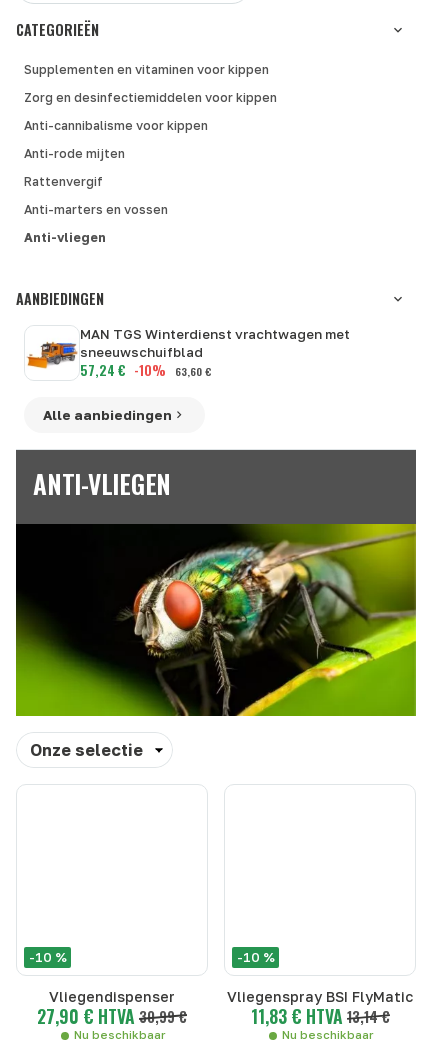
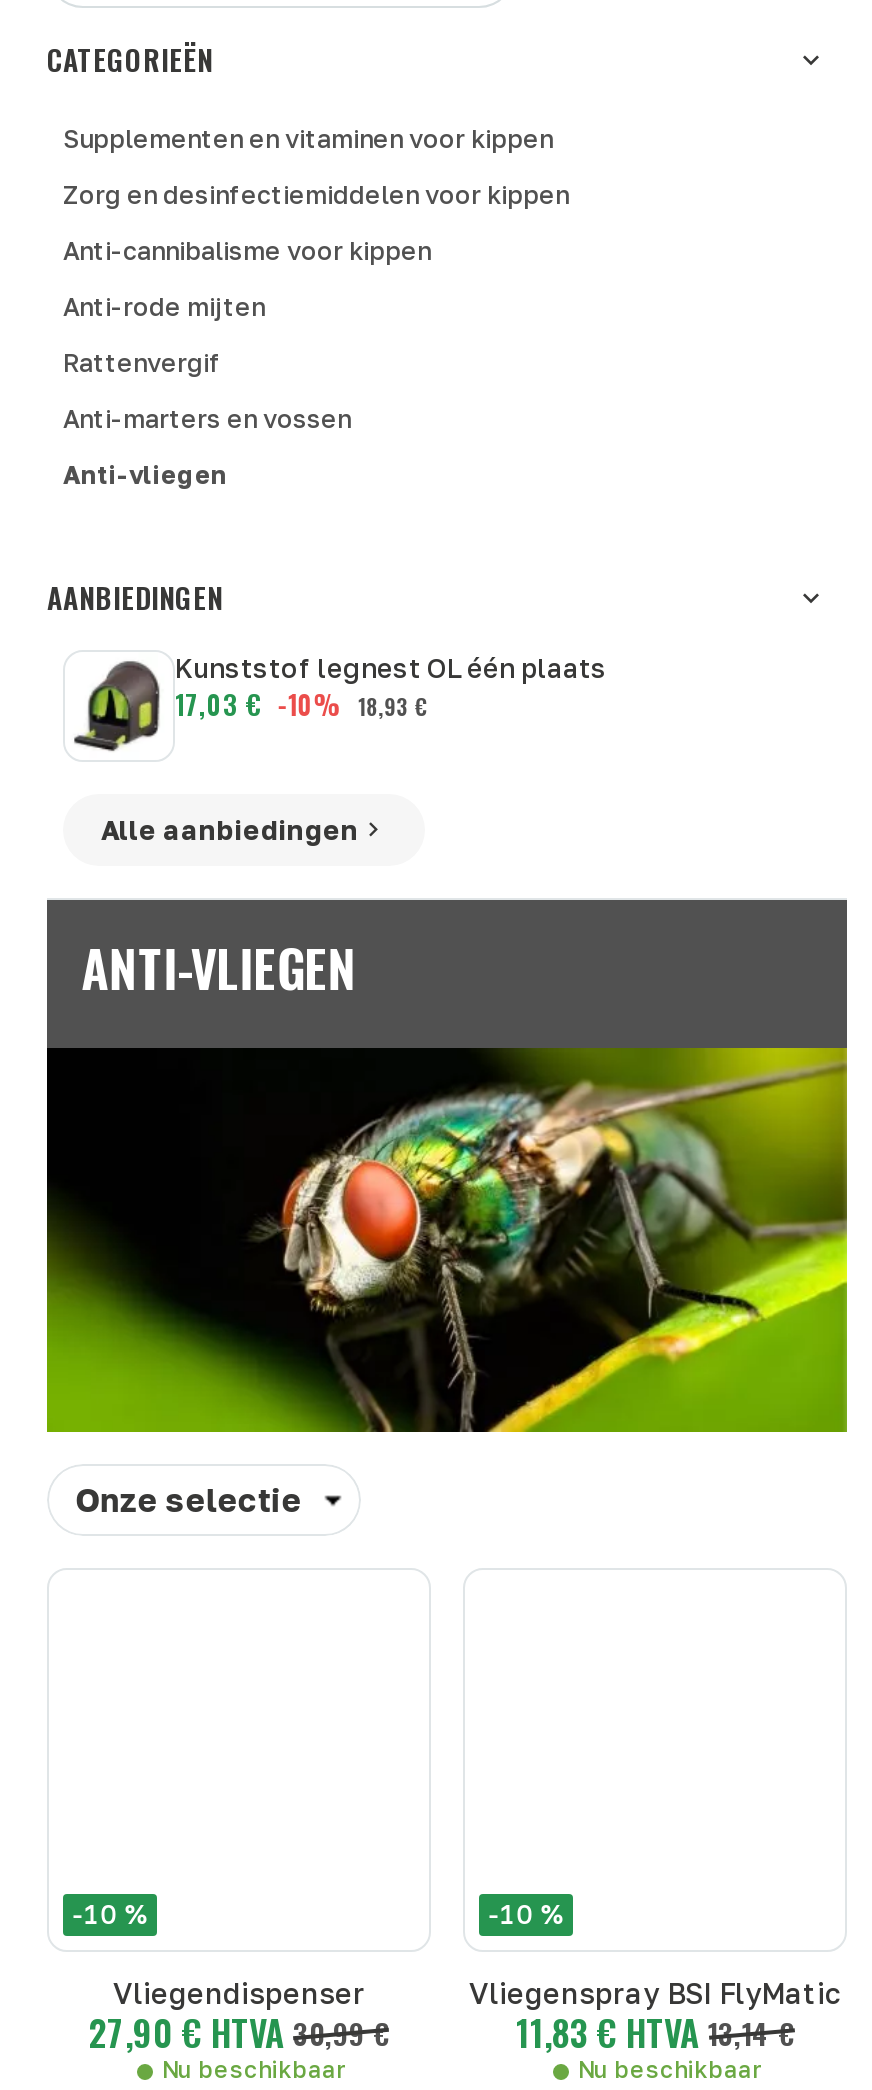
- [image]
- MAN TGS Winterdienst vrachtwagen met
- sneeuwschuifblad
- 57,24 € -10% 63,60 €
+ [image]
+ Kunststof legnest OL één plaats
+ 17,03 € -10% 18,93 €
